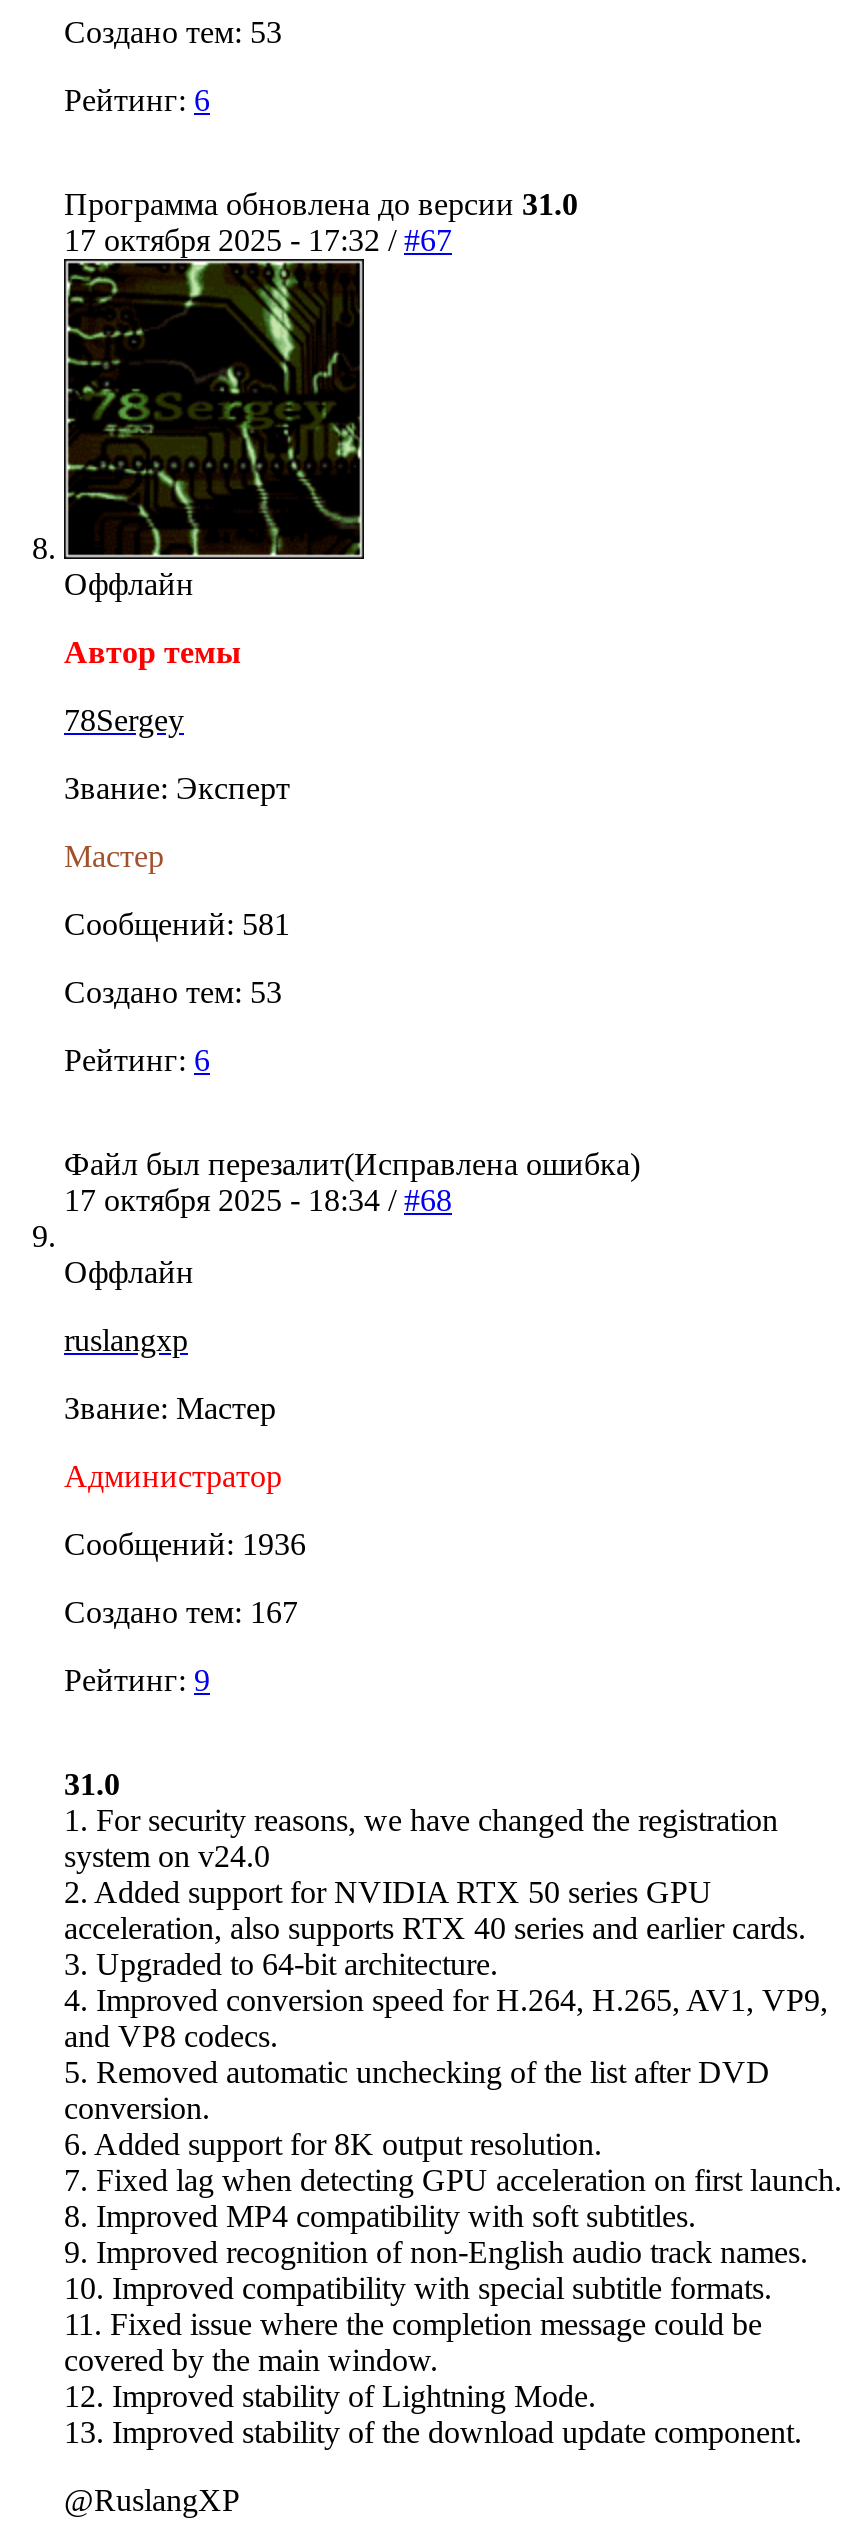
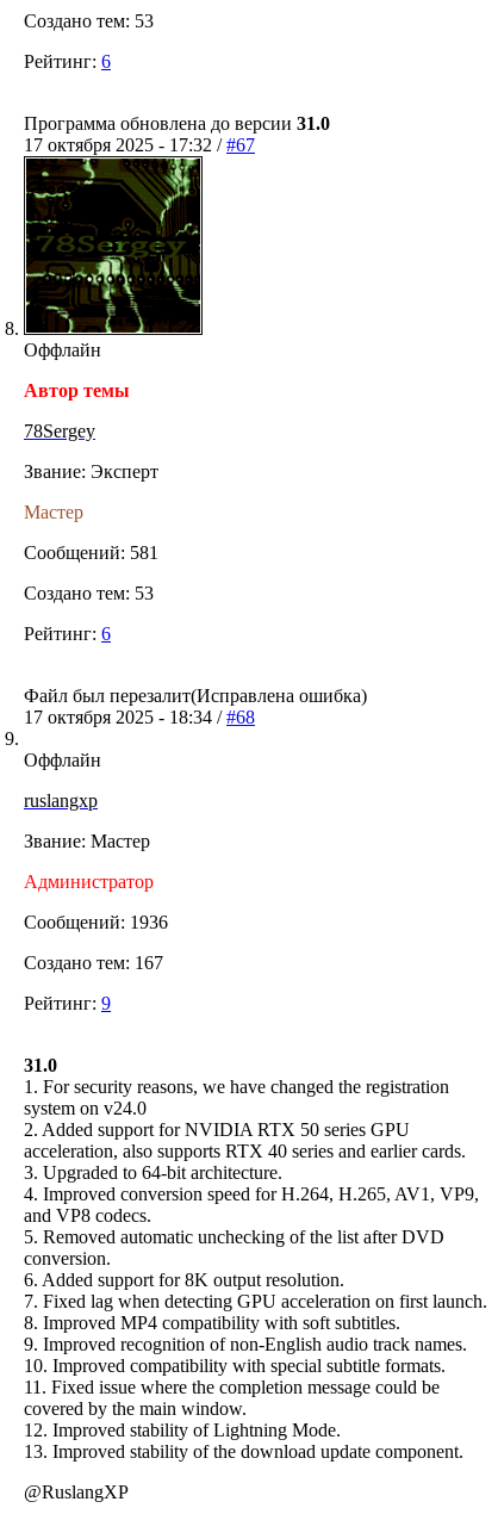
- [image]
+ [image]
